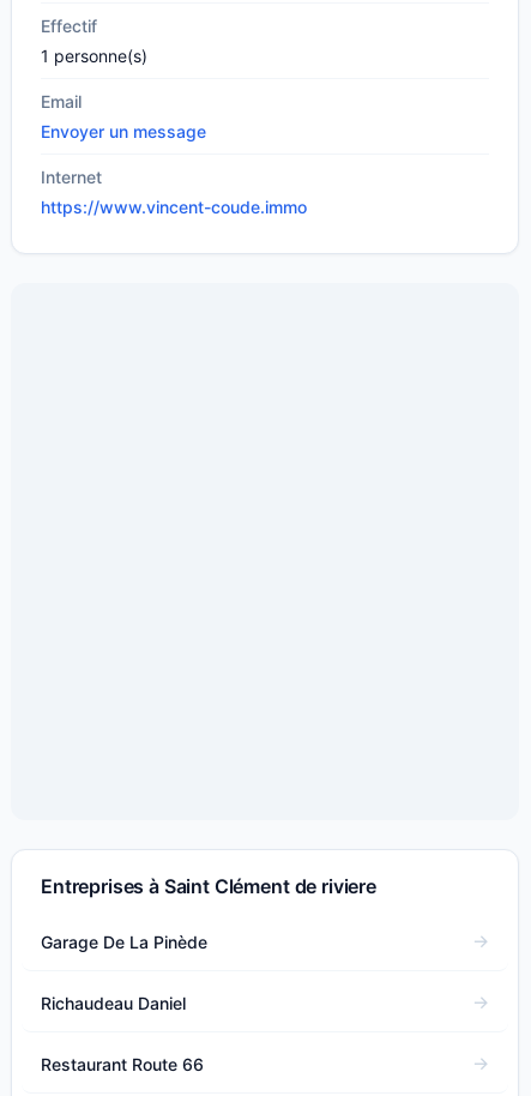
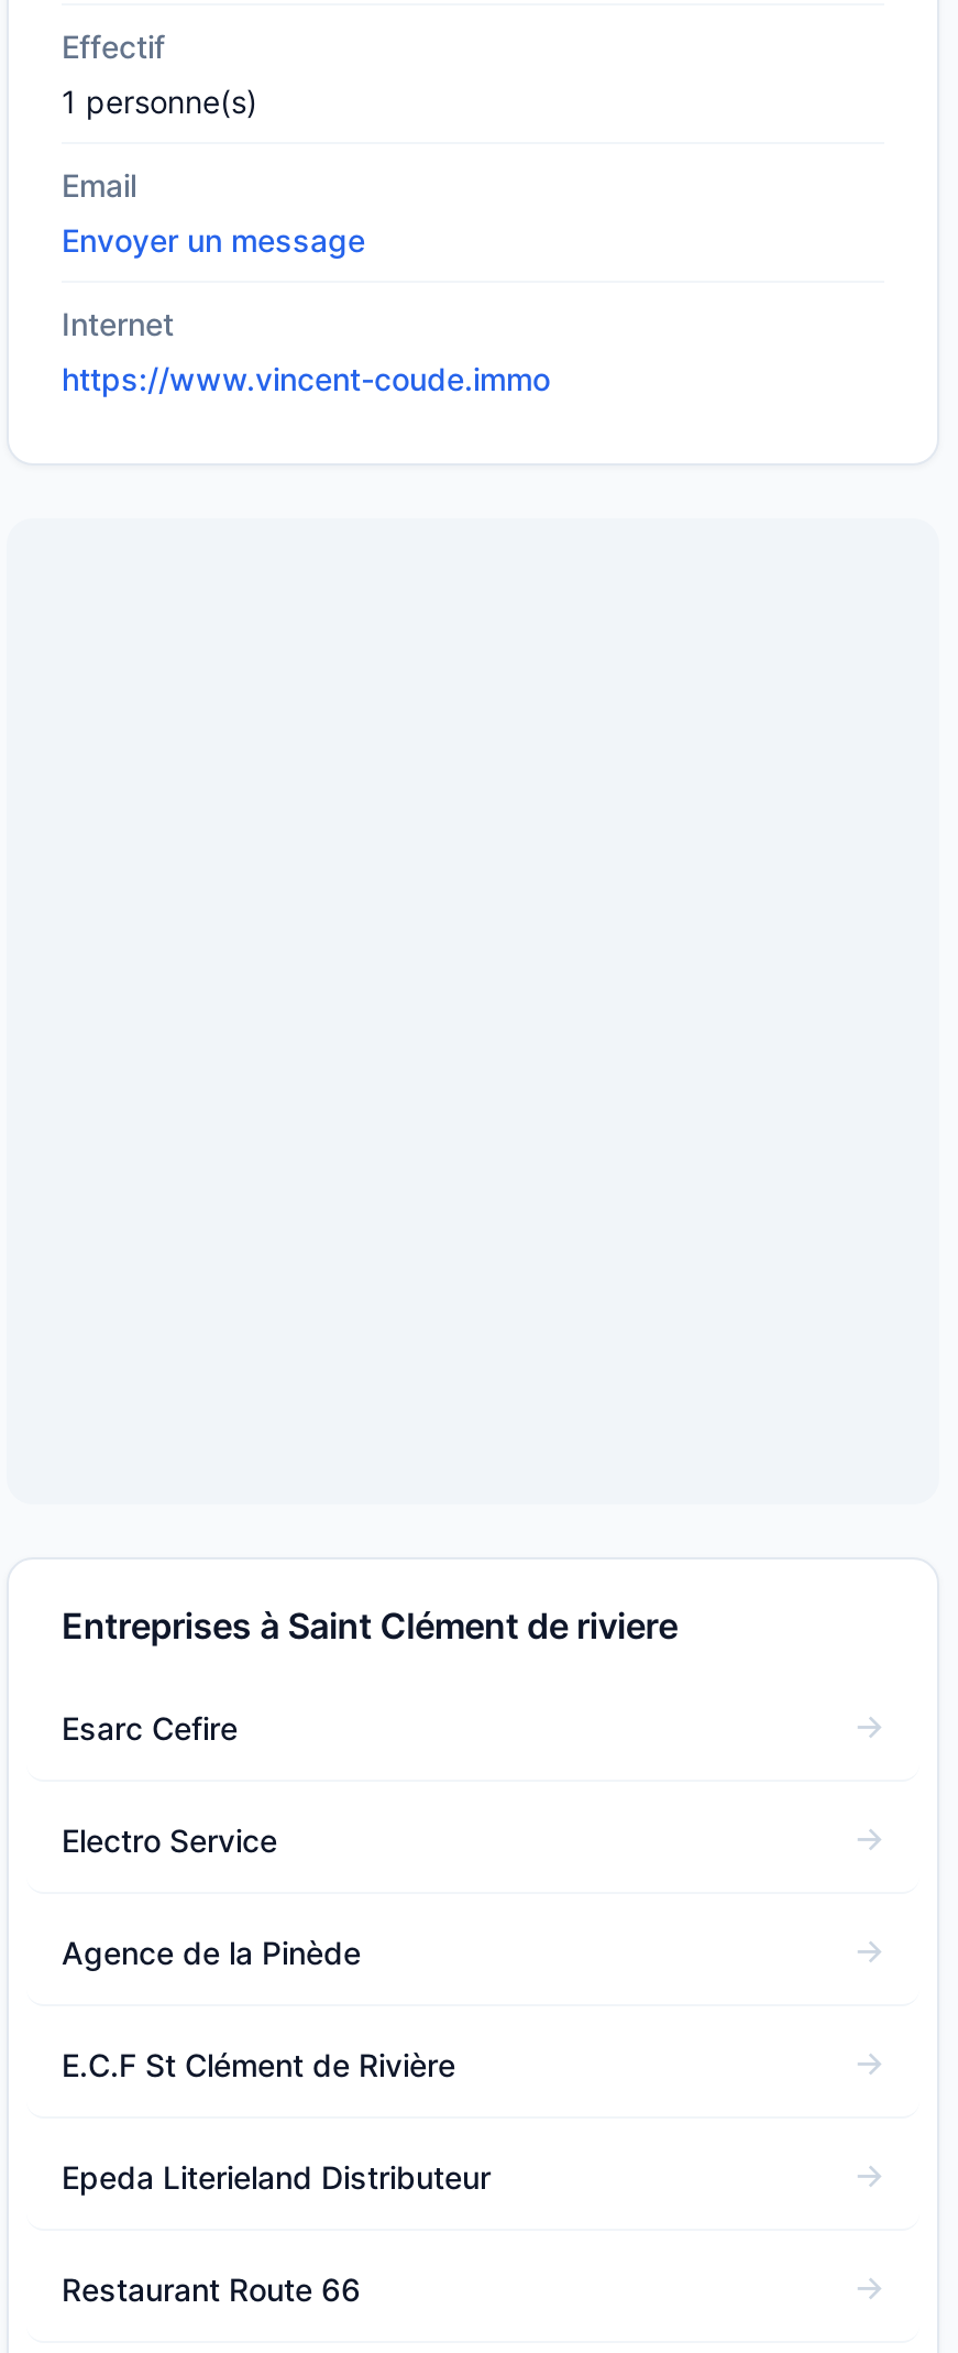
- Garage De La Pinède
- Richaudeau Daniel
+ Esarc Cefire
+ Electro Service
+ Agence de la Pinède
+ E.C.F St Clément de Rivière
+ Epeda Literieland Distributeur
